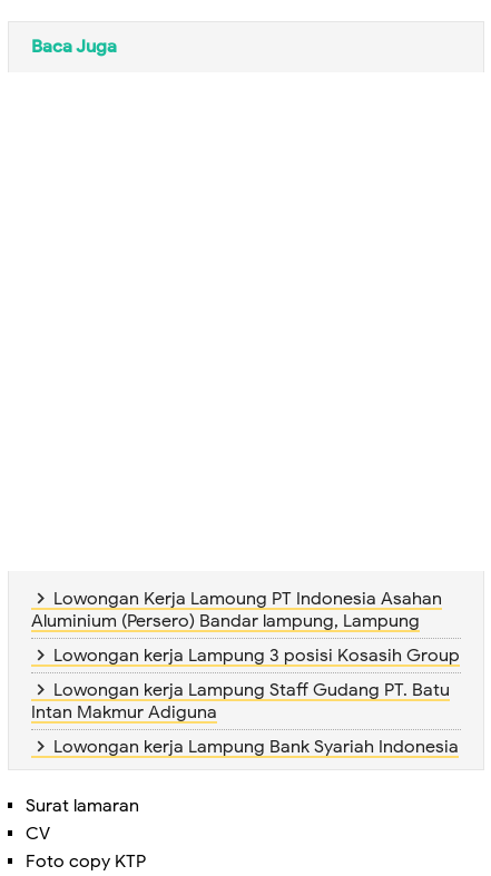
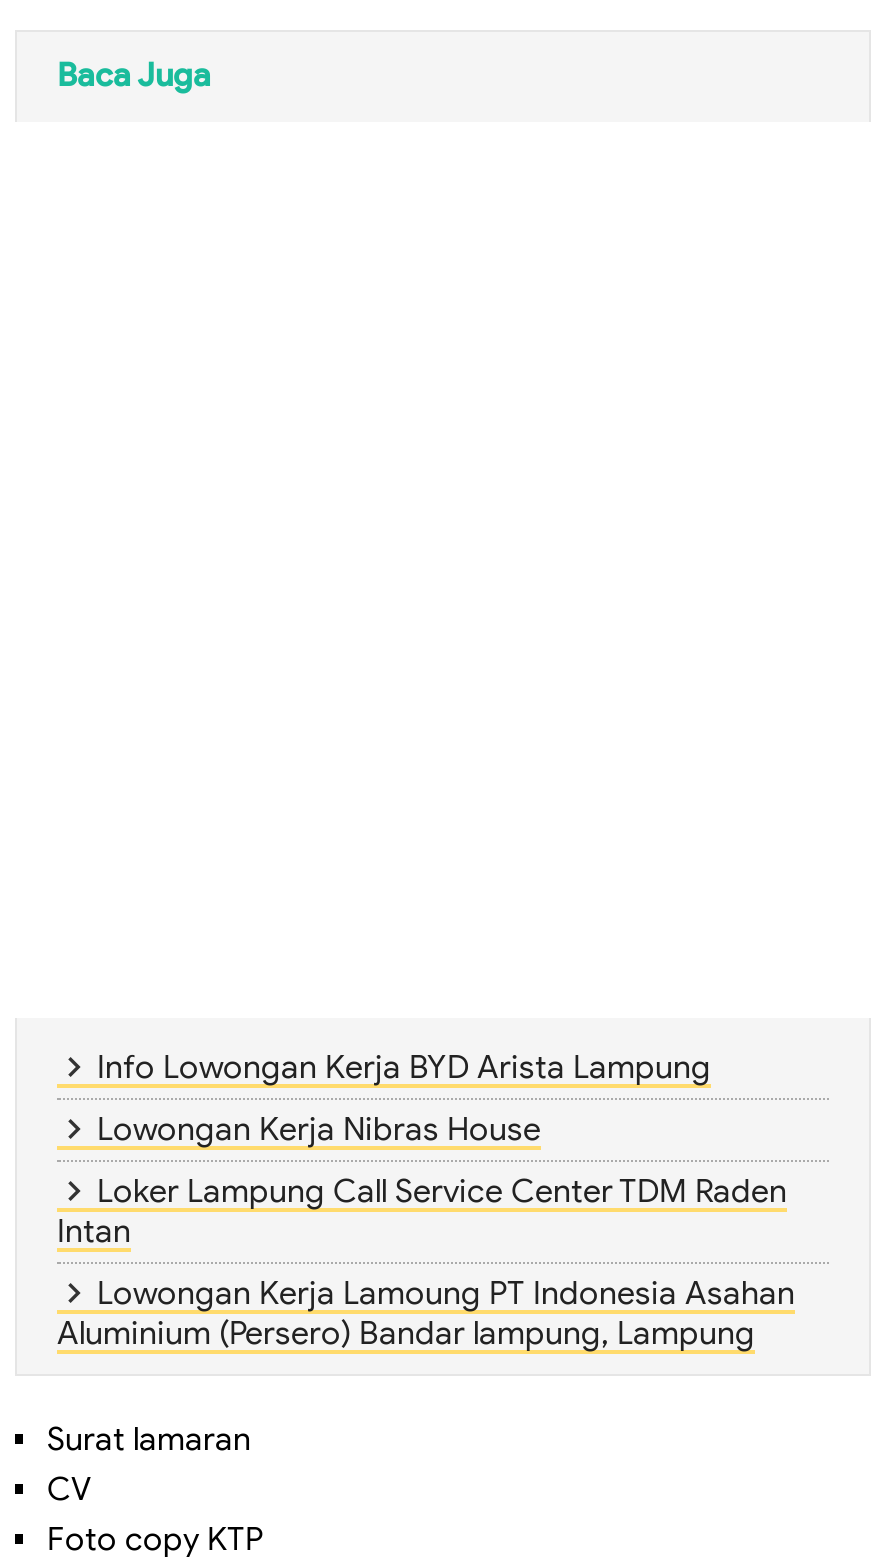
+ Info Lowongan Kerja BYD Arista Lampung
+ Lowongan Kerja Nibras House
+ Loker Lampung Call Service Center TDM Raden
+ Intan

moved down: Lowongan Kerja Lamoung PT Indonesia Asahan | Aluminium (Persero) Bandar lampung, Lampung

- Lowongan kerja Lampung 3 posisi Kosasih Group
- Lowongan kerja Lampung Staff Gudang PT. Batu
- Intan Makmur Adiguna
- Lowongan kerja Lampung Bank Syariah Indonesia
